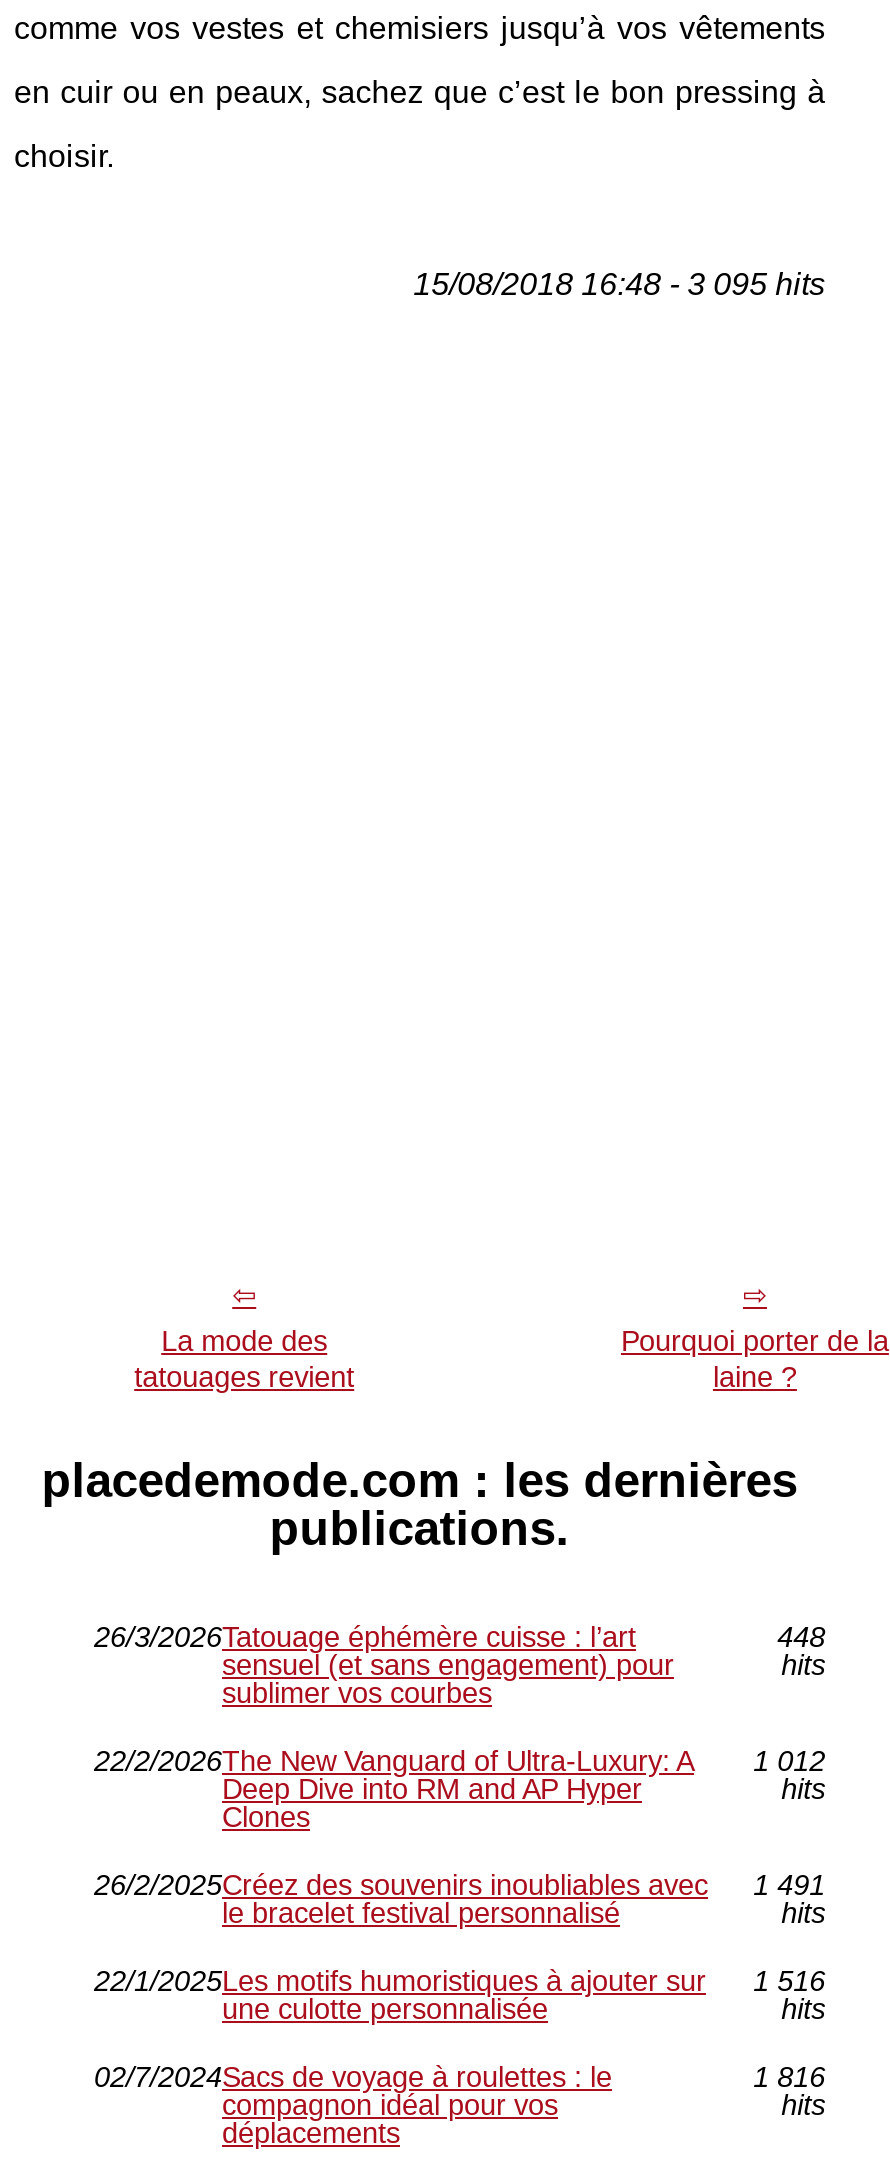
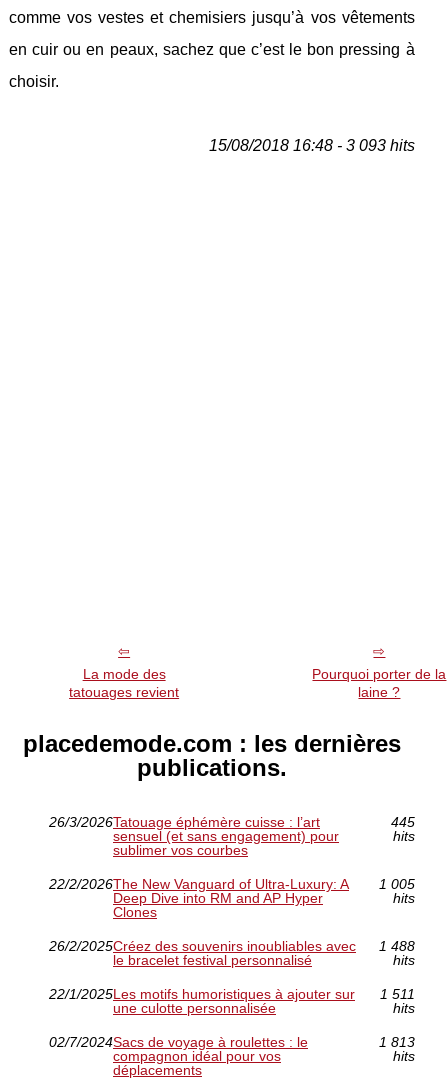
- 15/08/2018 16:48 - 3 095 hits
+ 15/08/2018 16:48 - 3 093 hits

- 448
+ 445

- 22/2/2026The New Vanguard of Ultra-Luxury: A 1 012
+ 22/2/2026The New Vanguard of Ultra-Luxury: A 1 005

- 26/2/2025Créez des souvenirs inoubliables avec 1 491
+ 26/2/2025Créez des souvenirs inoubliables avec 1 488

- 22/1/2025Les motifs humoristiques à ajouter sur 1 516
+ 22/1/2025Les motifs humoristiques à ajouter sur 1 511

- 1 816
+ 1 813
